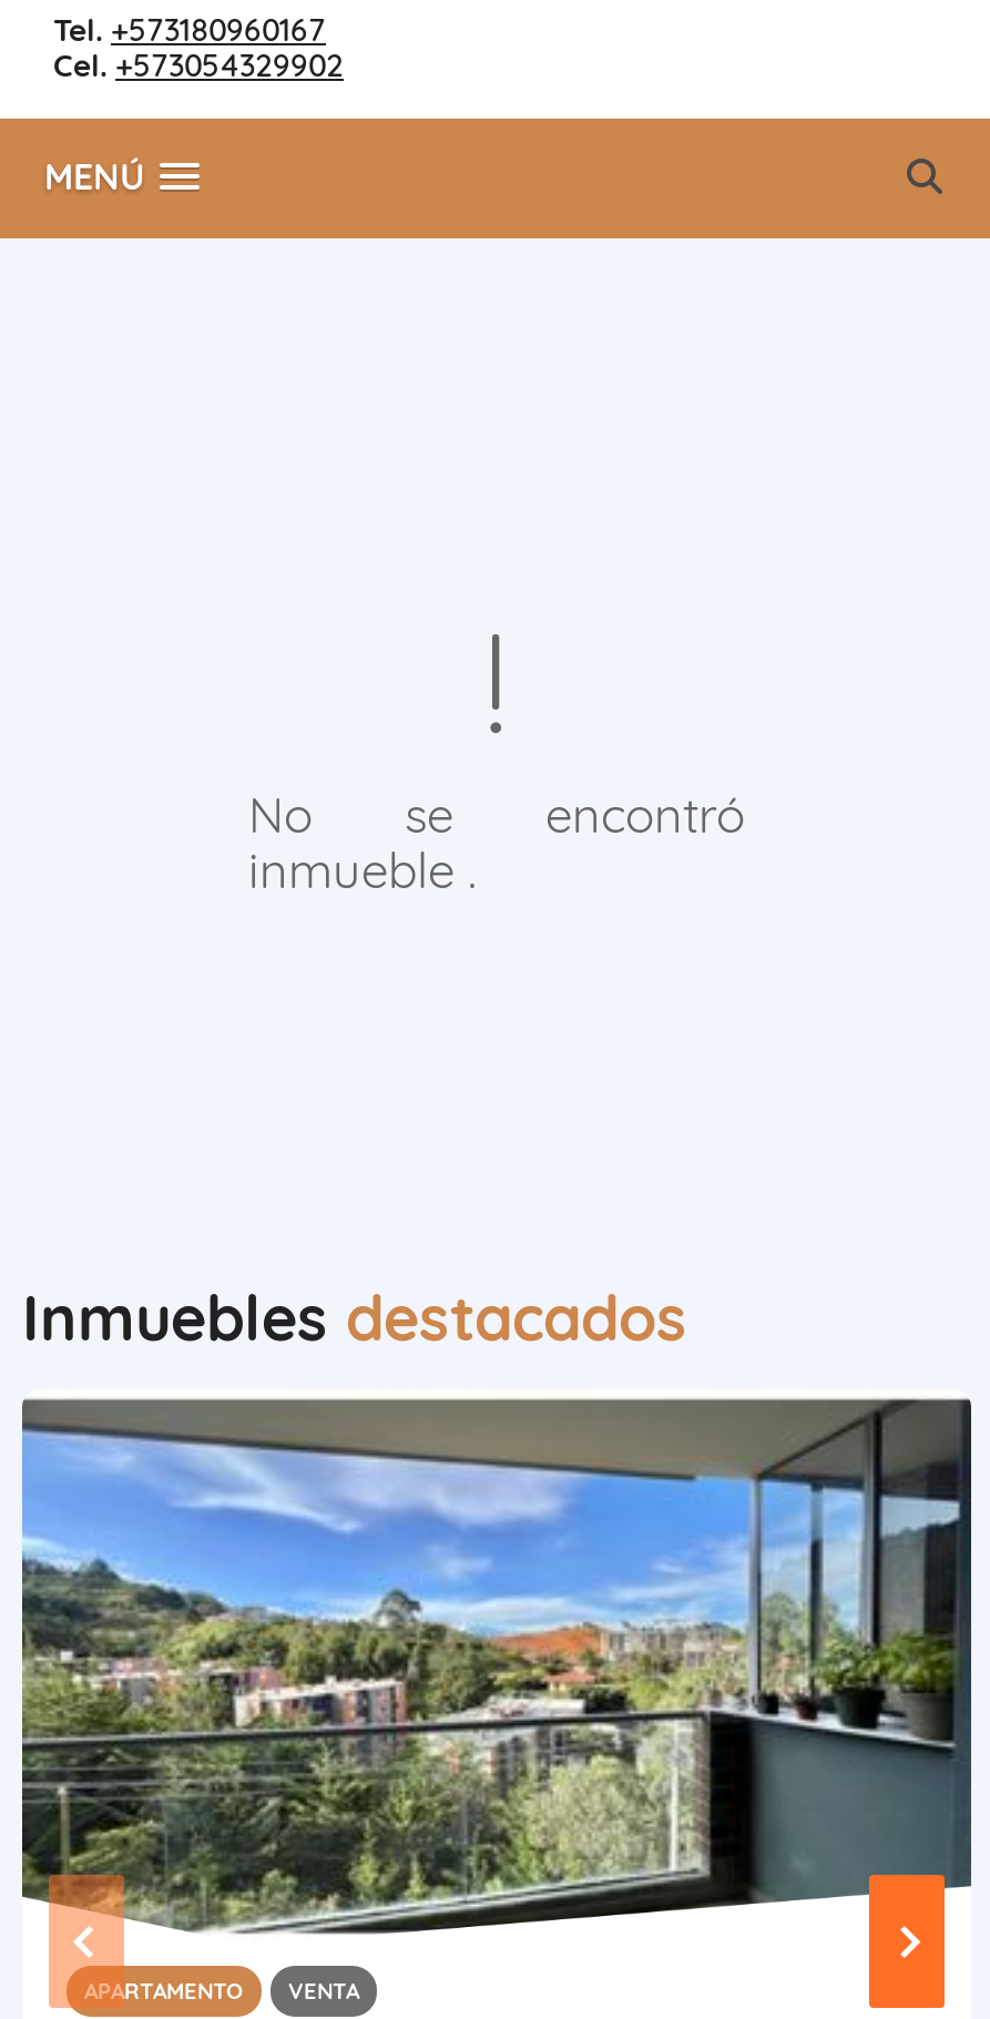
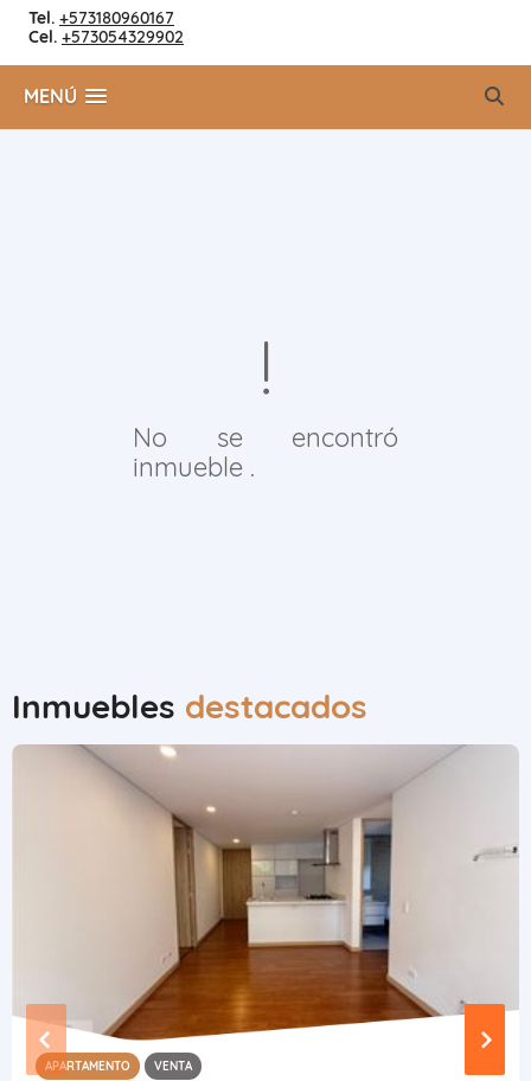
- [image]
+ [image]
